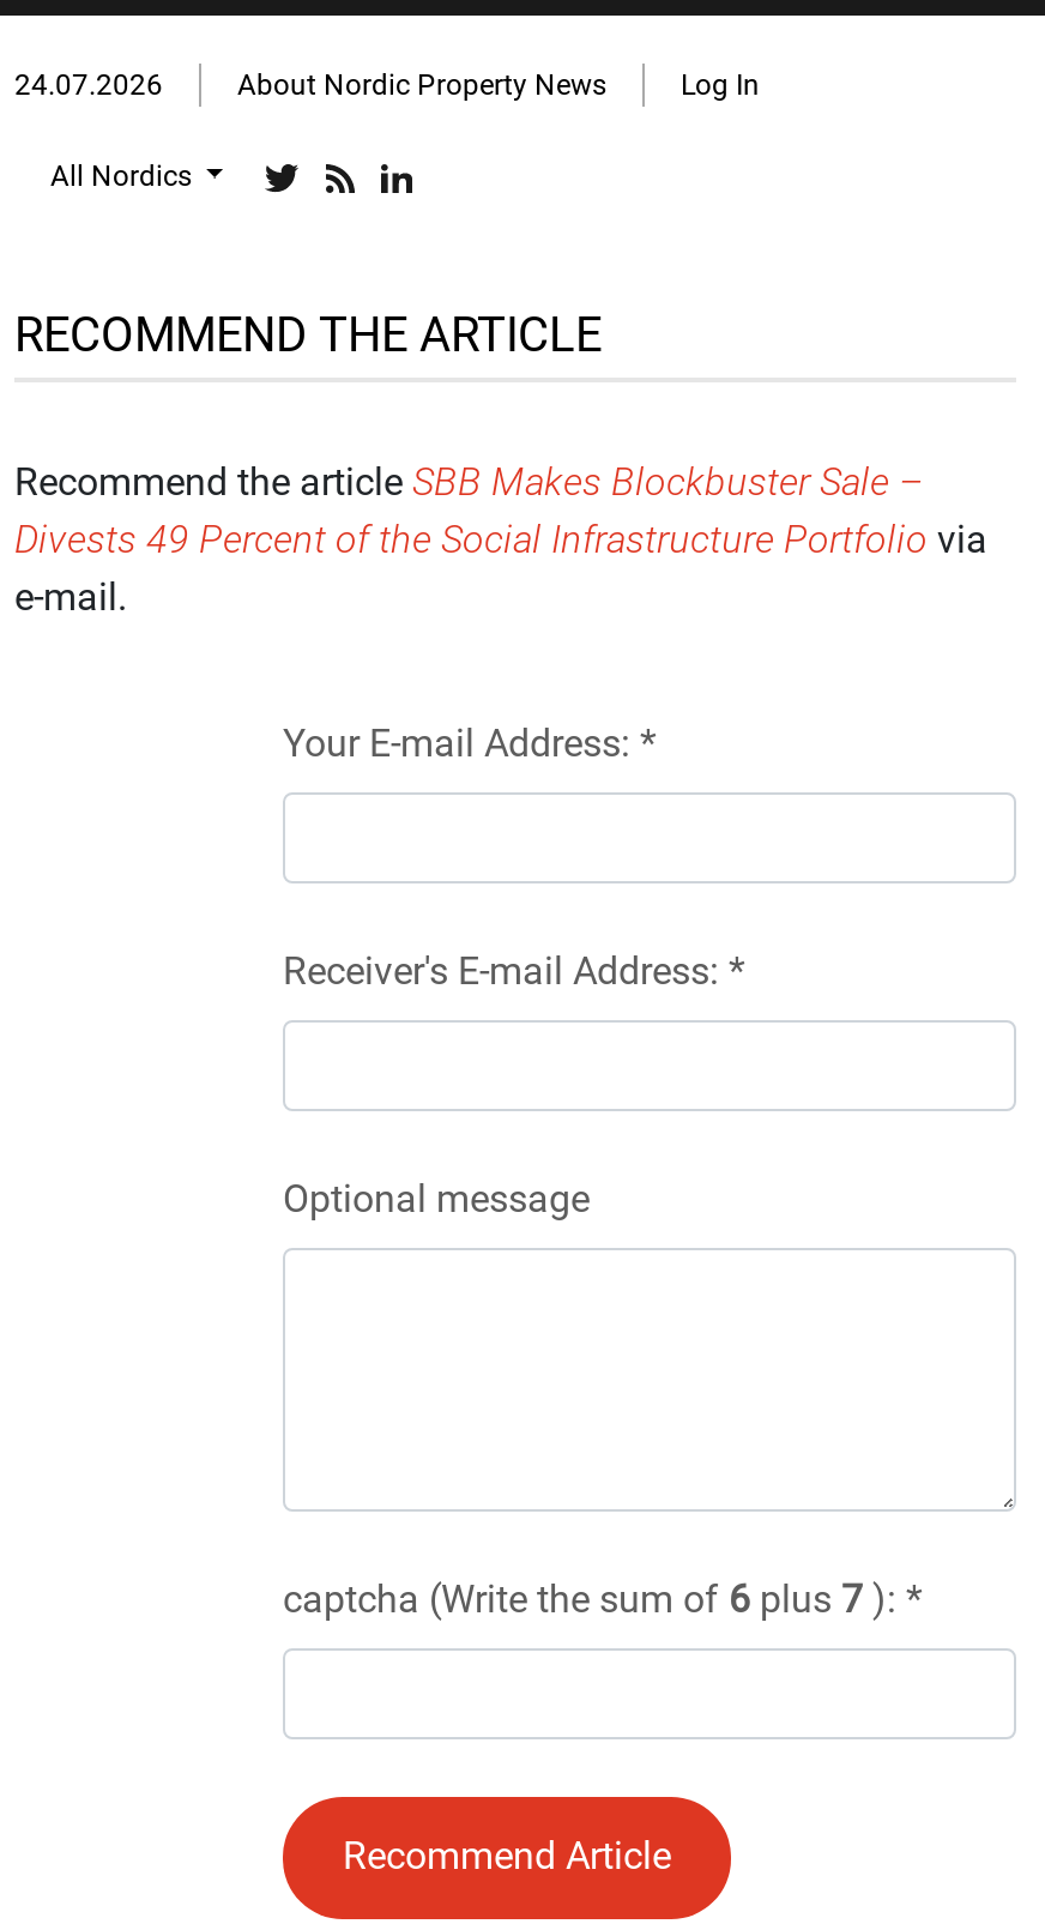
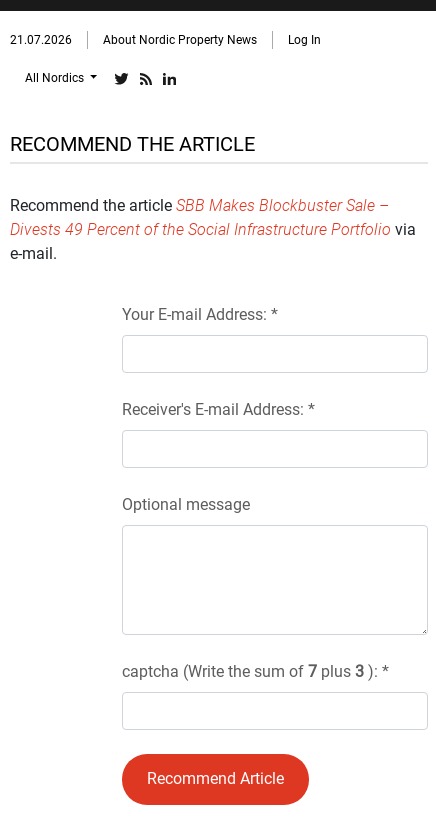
- 24.07.2026
+ 21.07.2026

- captcha (Write the sum of 6 plus 7): *
+ captcha (Write the sum of 7 plus 3): *
